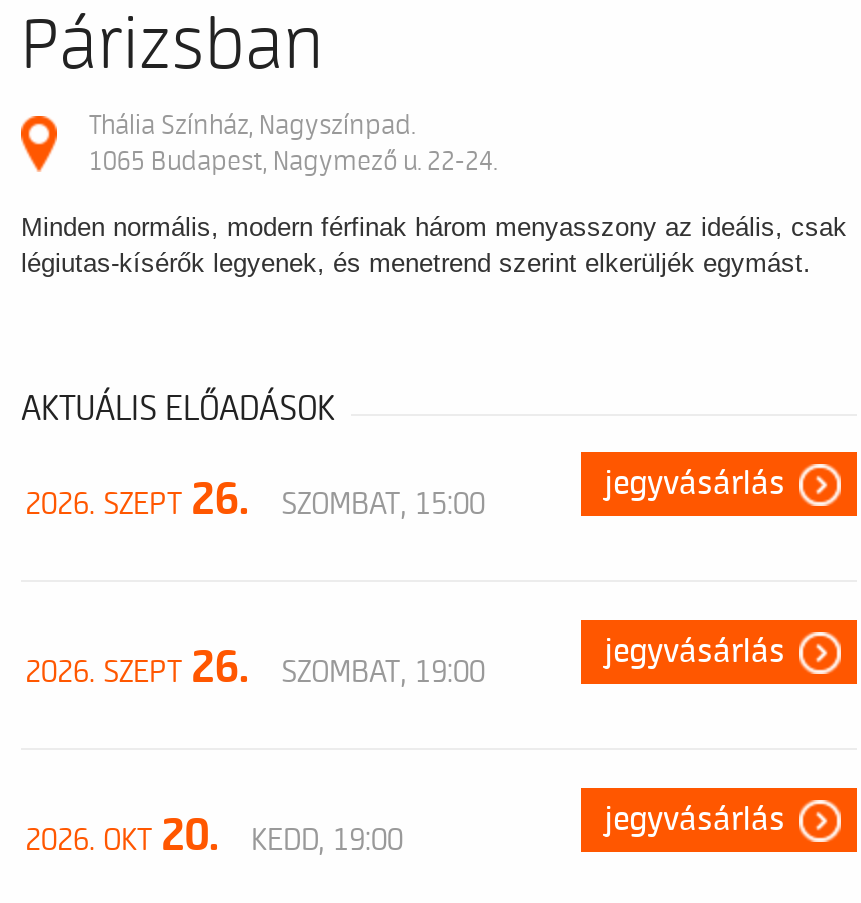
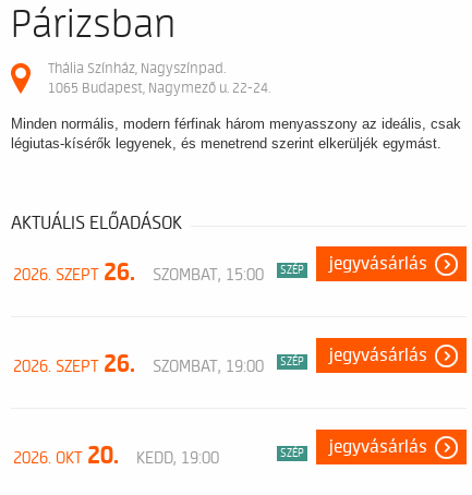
+ SZÉP

+ SZÉP

+ SZÉP
